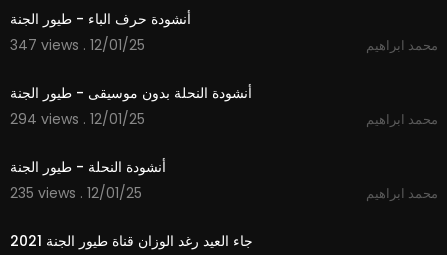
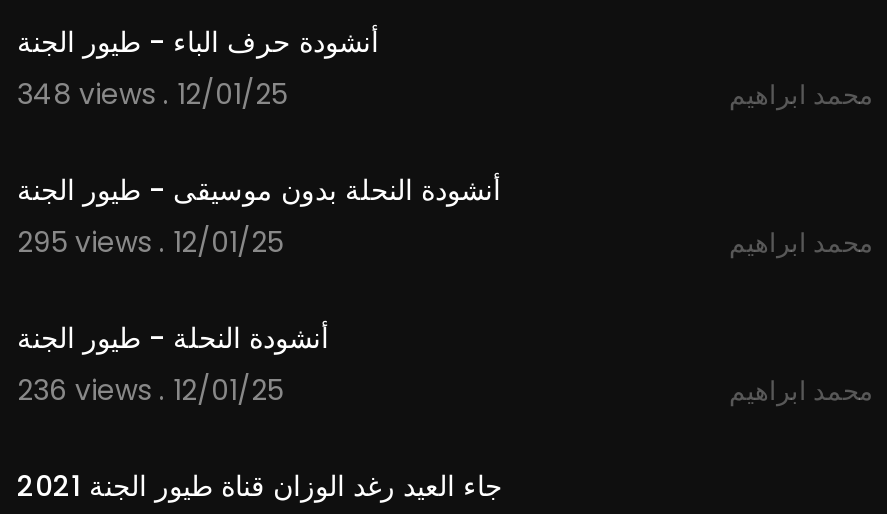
- 347 views . 12/01/25
+ 348 views . 12/01/25

- 294 views . 12/01/25
+ 295 views . 12/01/25

- 235 views . 12/01/25
+ 236 views . 12/01/25
